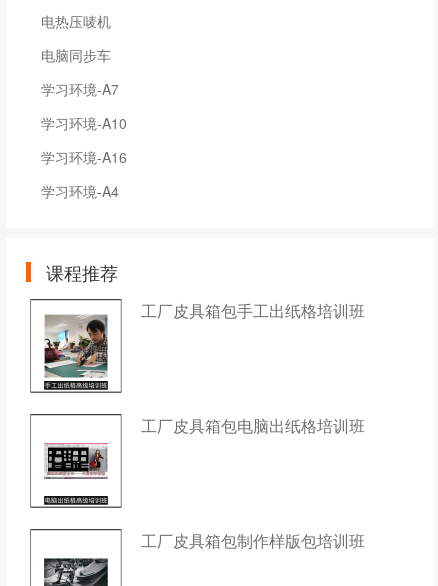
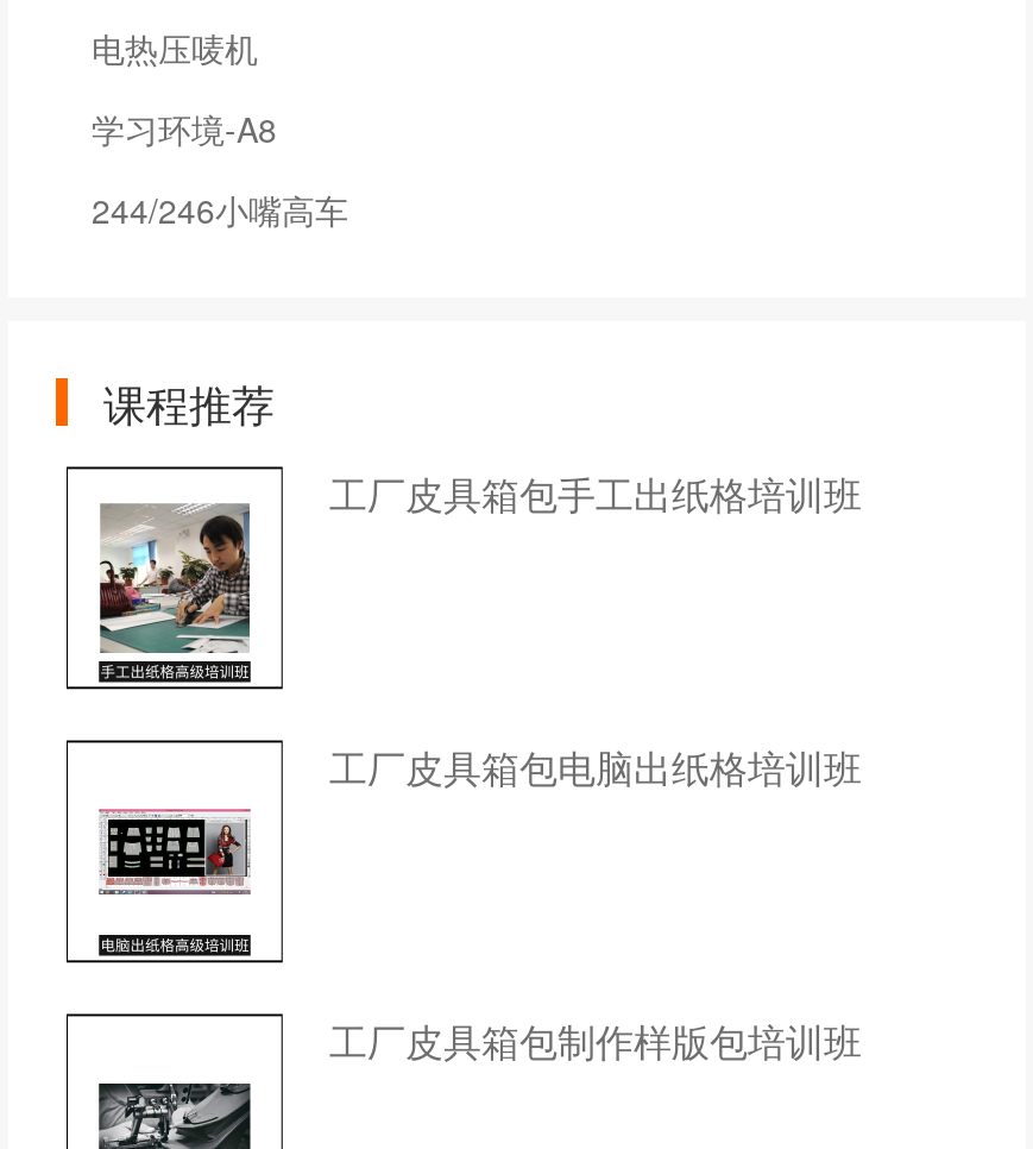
- 电脑同步车
- 学习环境-A7
- 学习环境-A10
- 学习环境-A16
- 学习环境-A4
+ 学习环境-A8
+ 244/246小嘴高车
